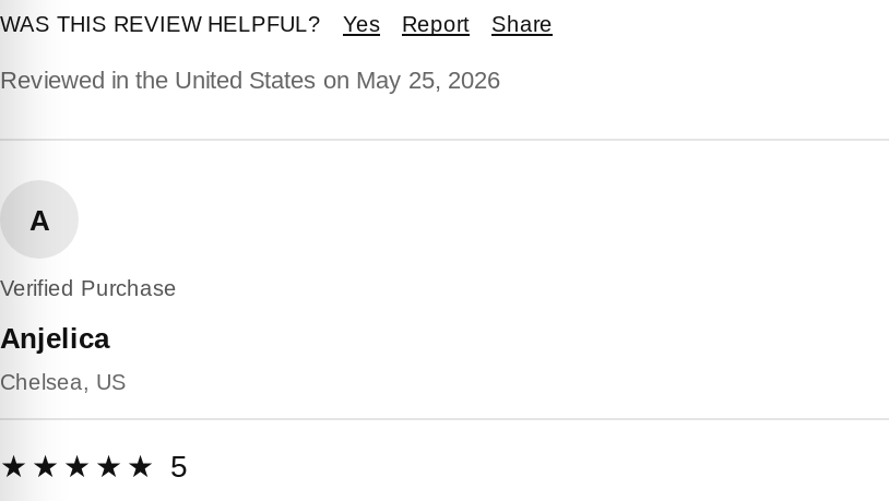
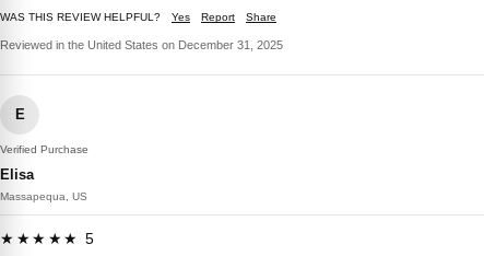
- Reviewed in the United States on May 25, 2026
+ Reviewed in the United States on December 31, 2025

- A
+ E

- Anjelica
+ Elisa

- Chelsea, US
+ Massapequa, US
